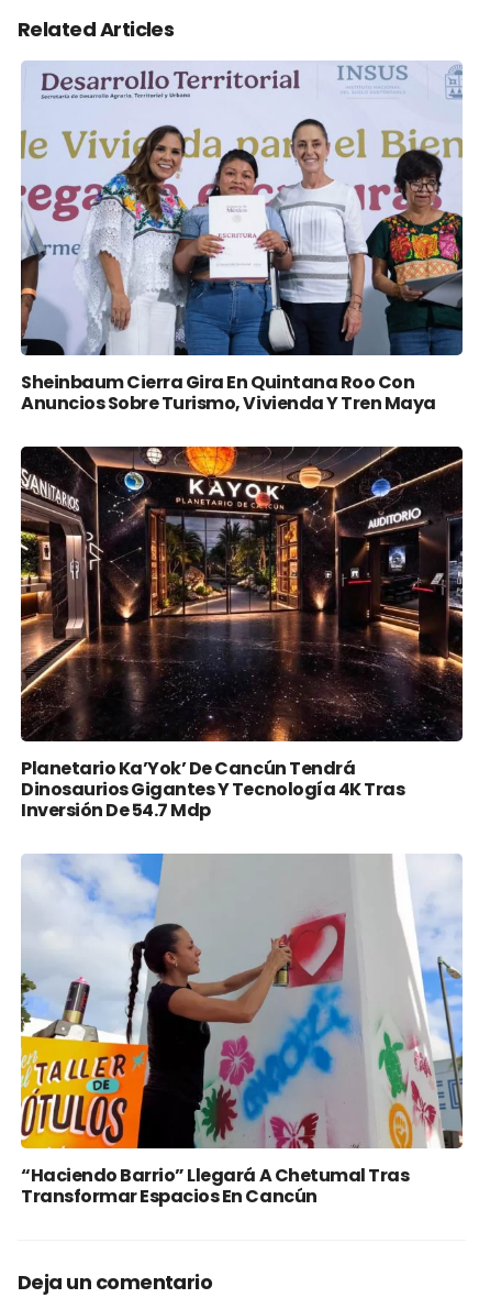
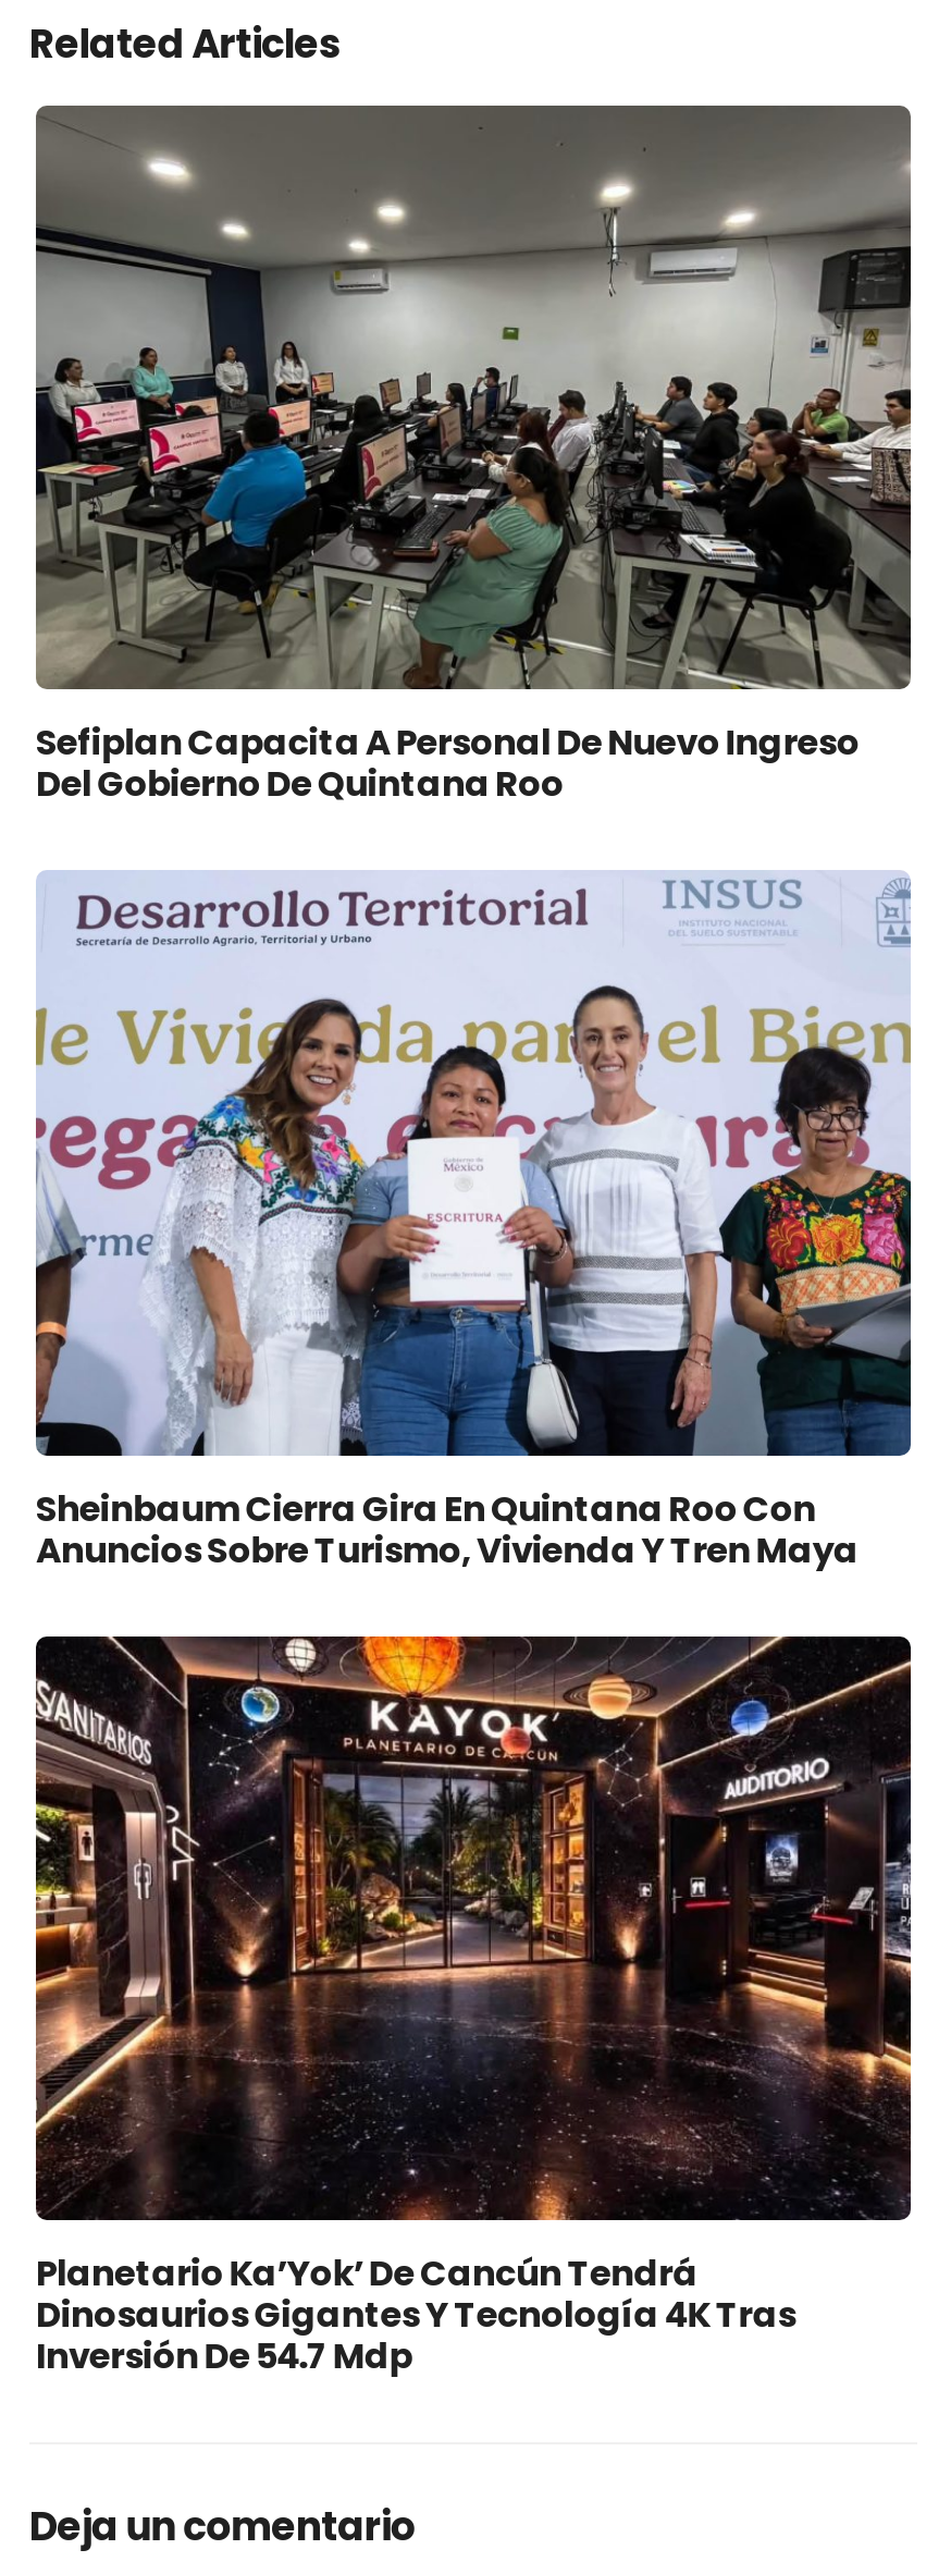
+ [image]
+ Sefiplan Capacita A Personal De Nuevo Ingreso
+ Del Gobierno De Quintana Roo

moved down: [image]

moved down: [image] | Sheinbaum Cierra Gira En Quintana Roo Con | Anuncios Sobre Turismo, Vivienda Y Tren Maya | Planetario Ka’Yok’ De Cancún Tendrá | Dinosaurios Gigantes Y Tecnología 4K Tras | Inversión De 54.7 Mdp

- [image]
- “Haciendo Barrio” Llegará A Chetumal Tras
- Transformar Espacios En Cancún
